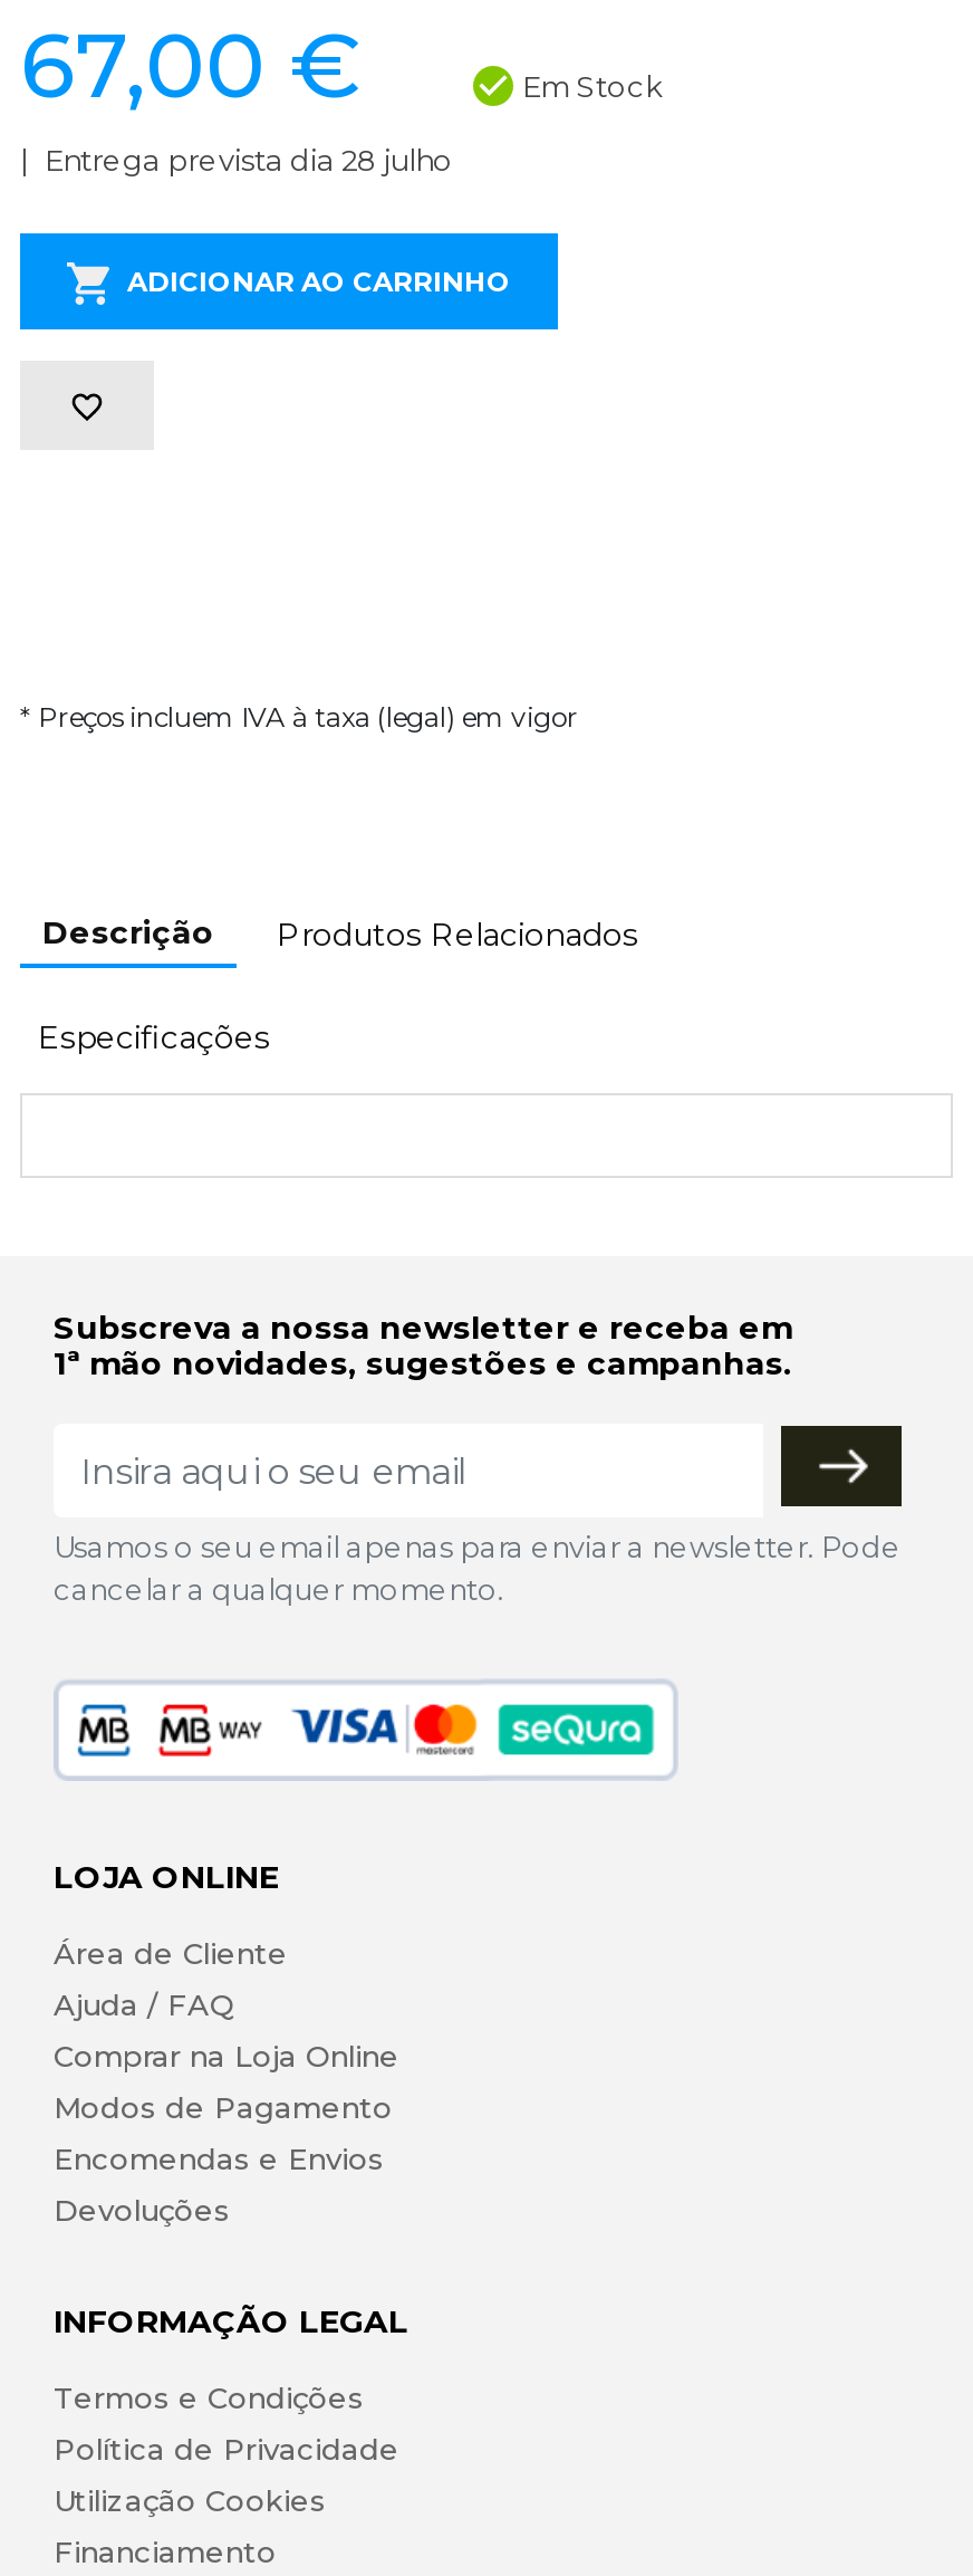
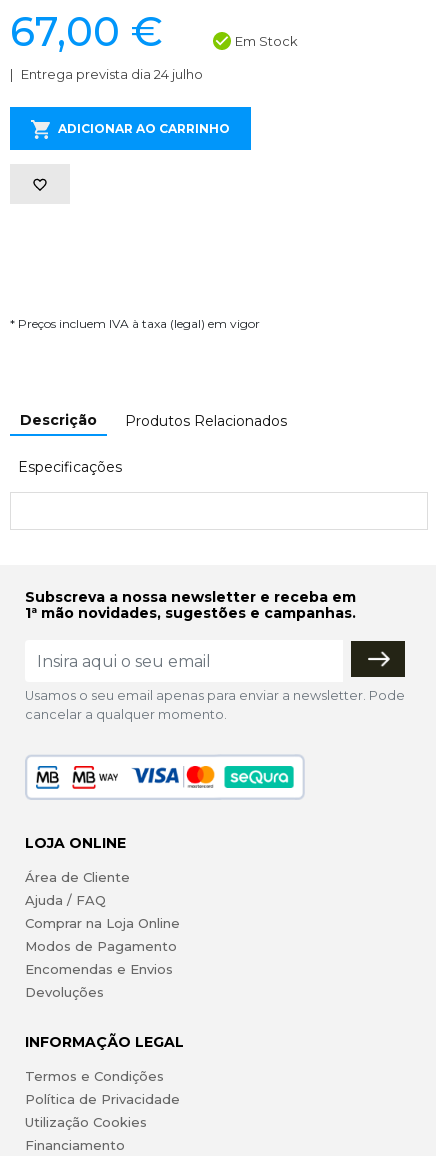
- Entrega prevista dia 28 julho
+ Entrega prevista dia 24 julho
